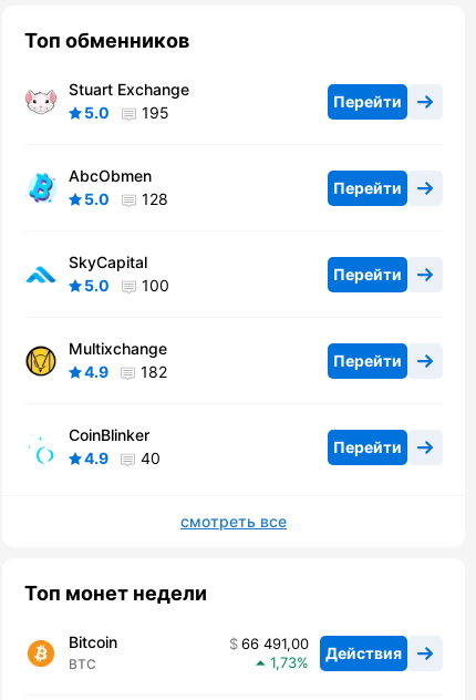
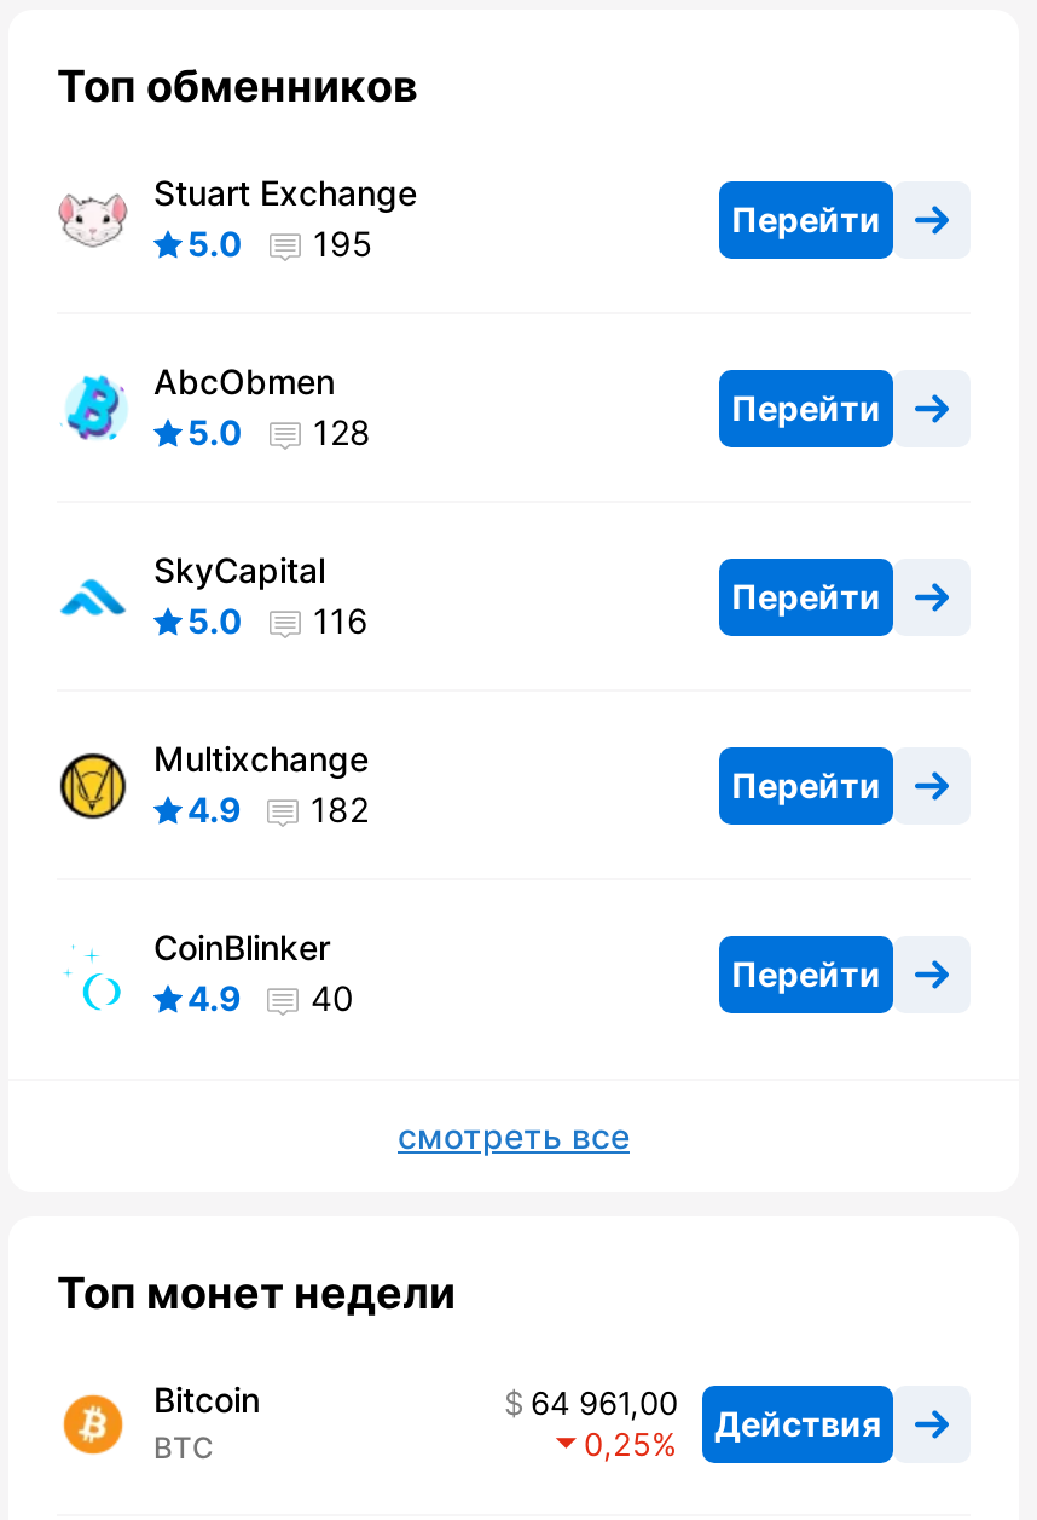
- 5.0 100
+ 5.0 116

- 66 491,00 Действия
+ 64 961,00 Действия

- 1,73
+ 0,25
